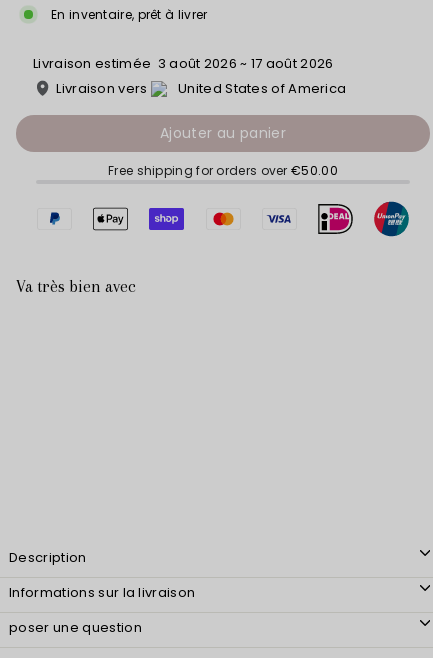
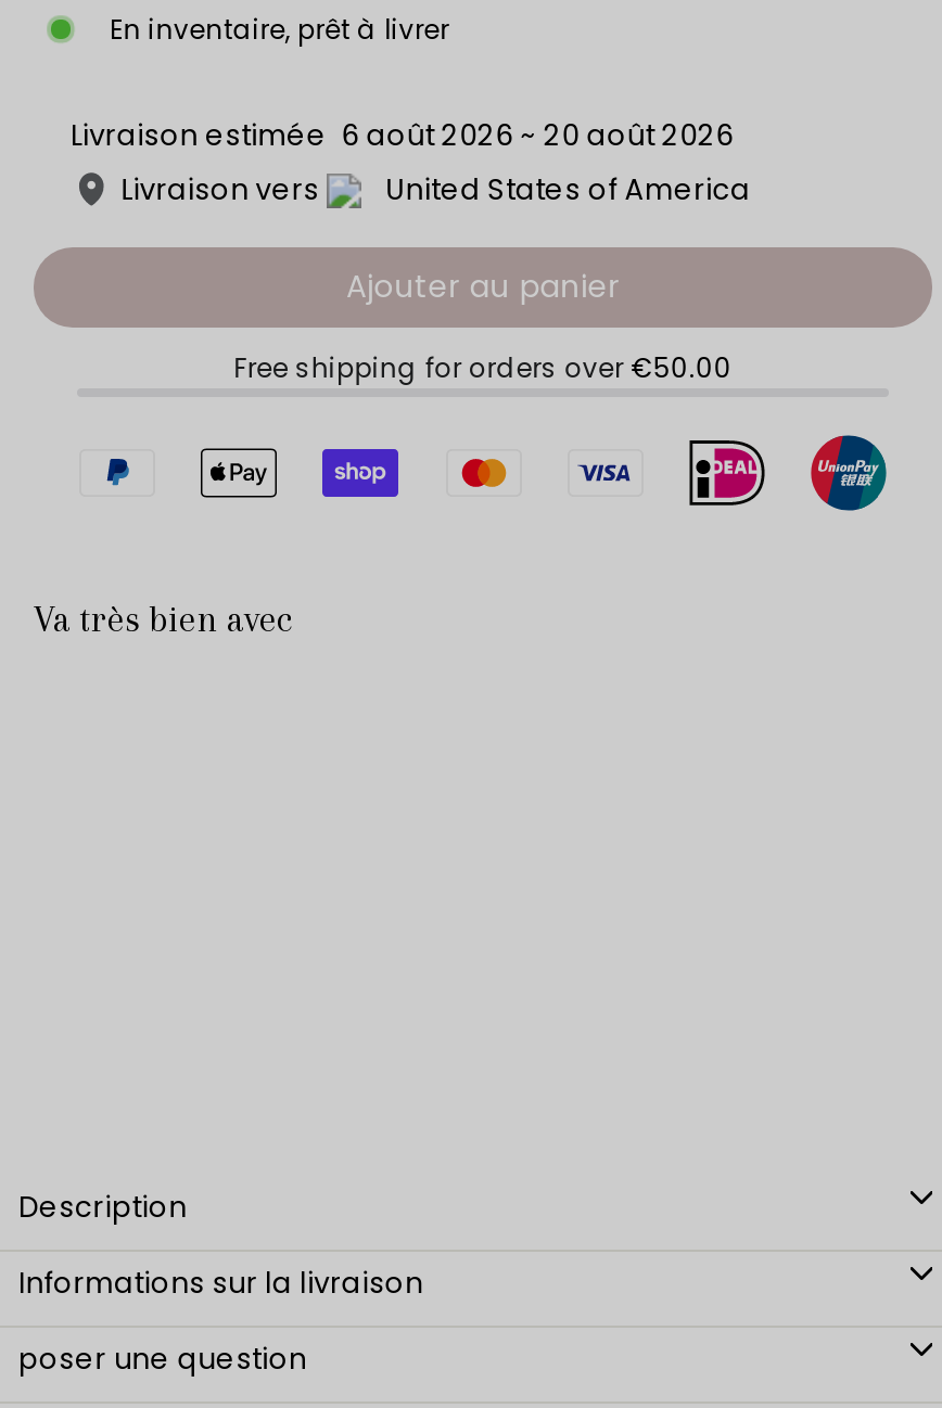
- Livraison estimée 3 août 2026 ~ 17 août 2026
+ Livraison estimée 6 août 2026 ~ 20 août 2026
